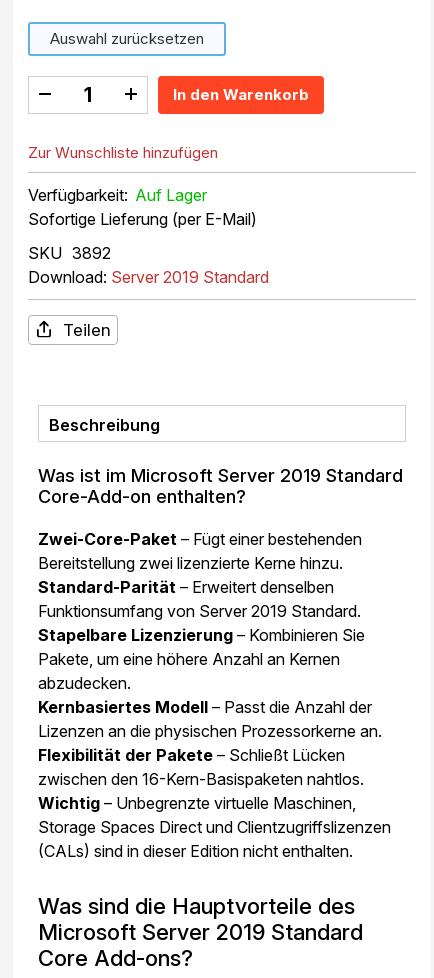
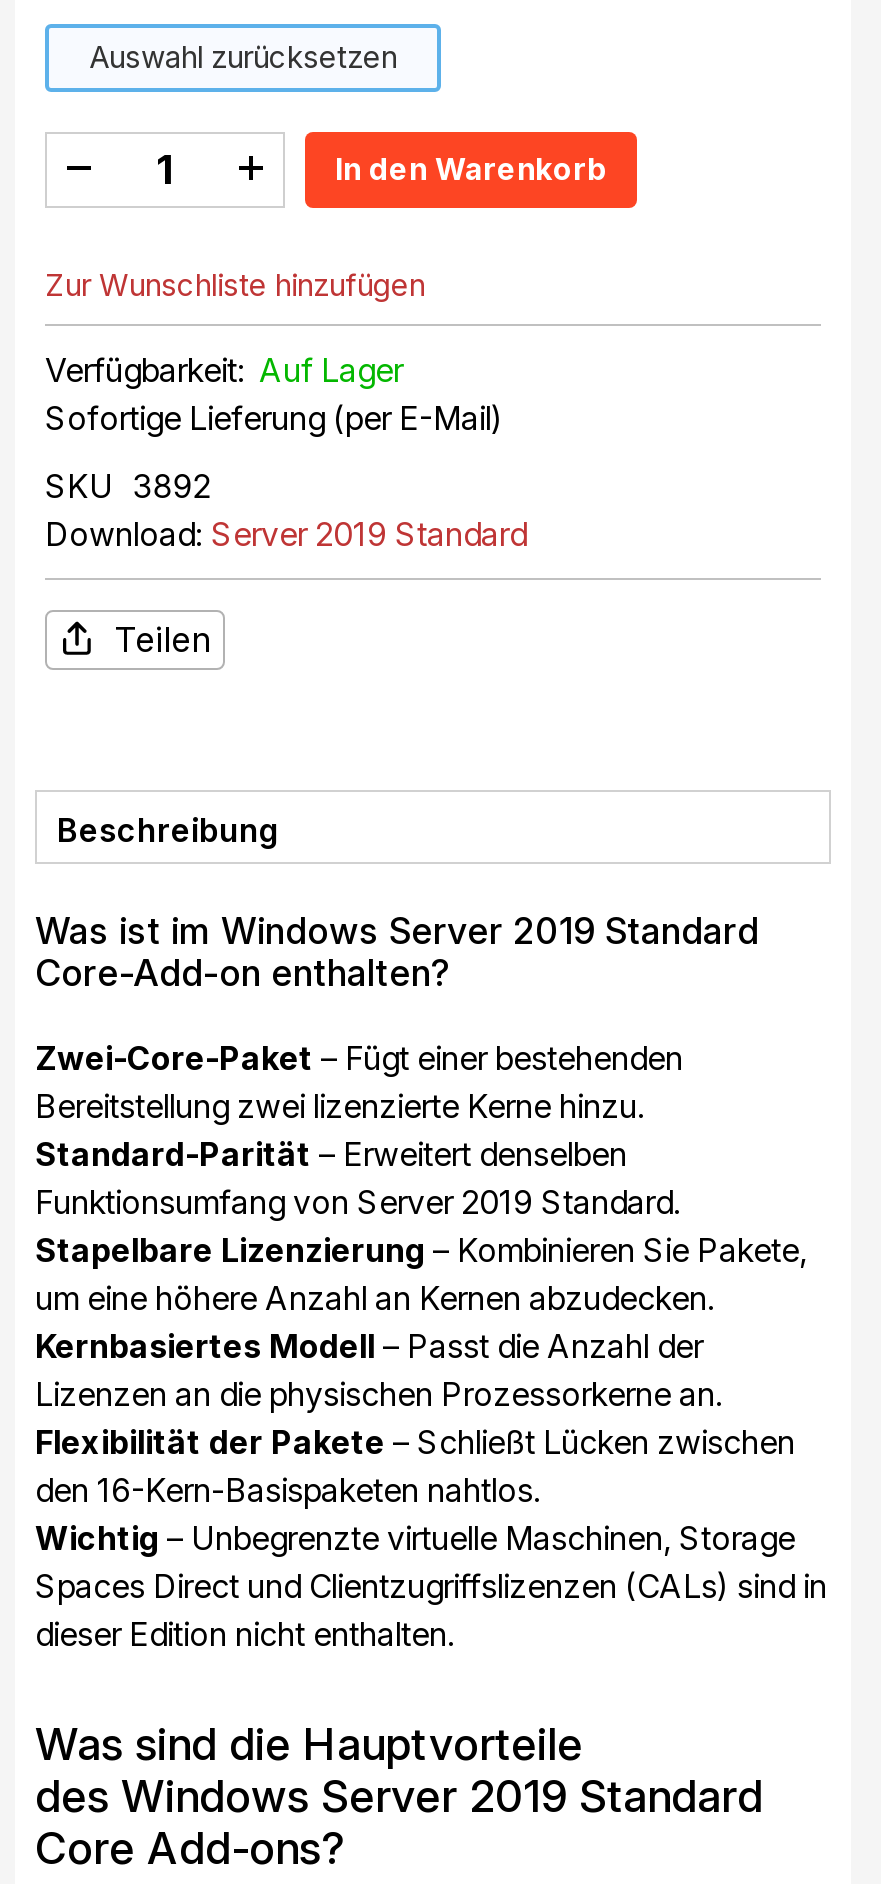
- Was ist im Microsoft Server 2019 Standard
+ Was ist im Windows Server 2019 Standard

- Was sind die Hauptvorteile des
- Microsoft Server 2019 Standard
+ Was sind die Hauptvorteile
+ des Windows Server 2019 Standard
